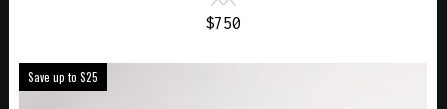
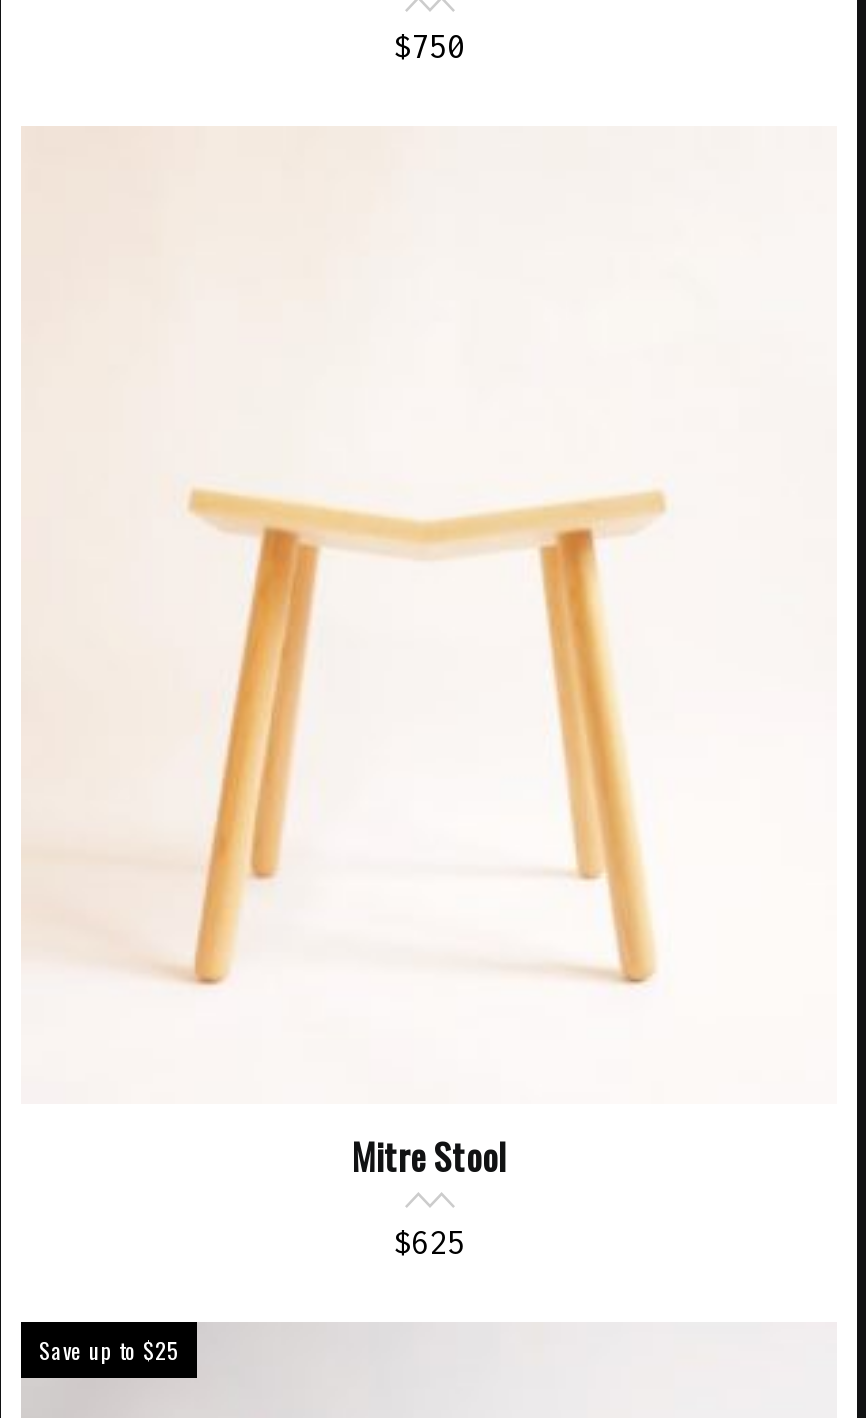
+ [image]

+ Mitre Stool
+ $625
